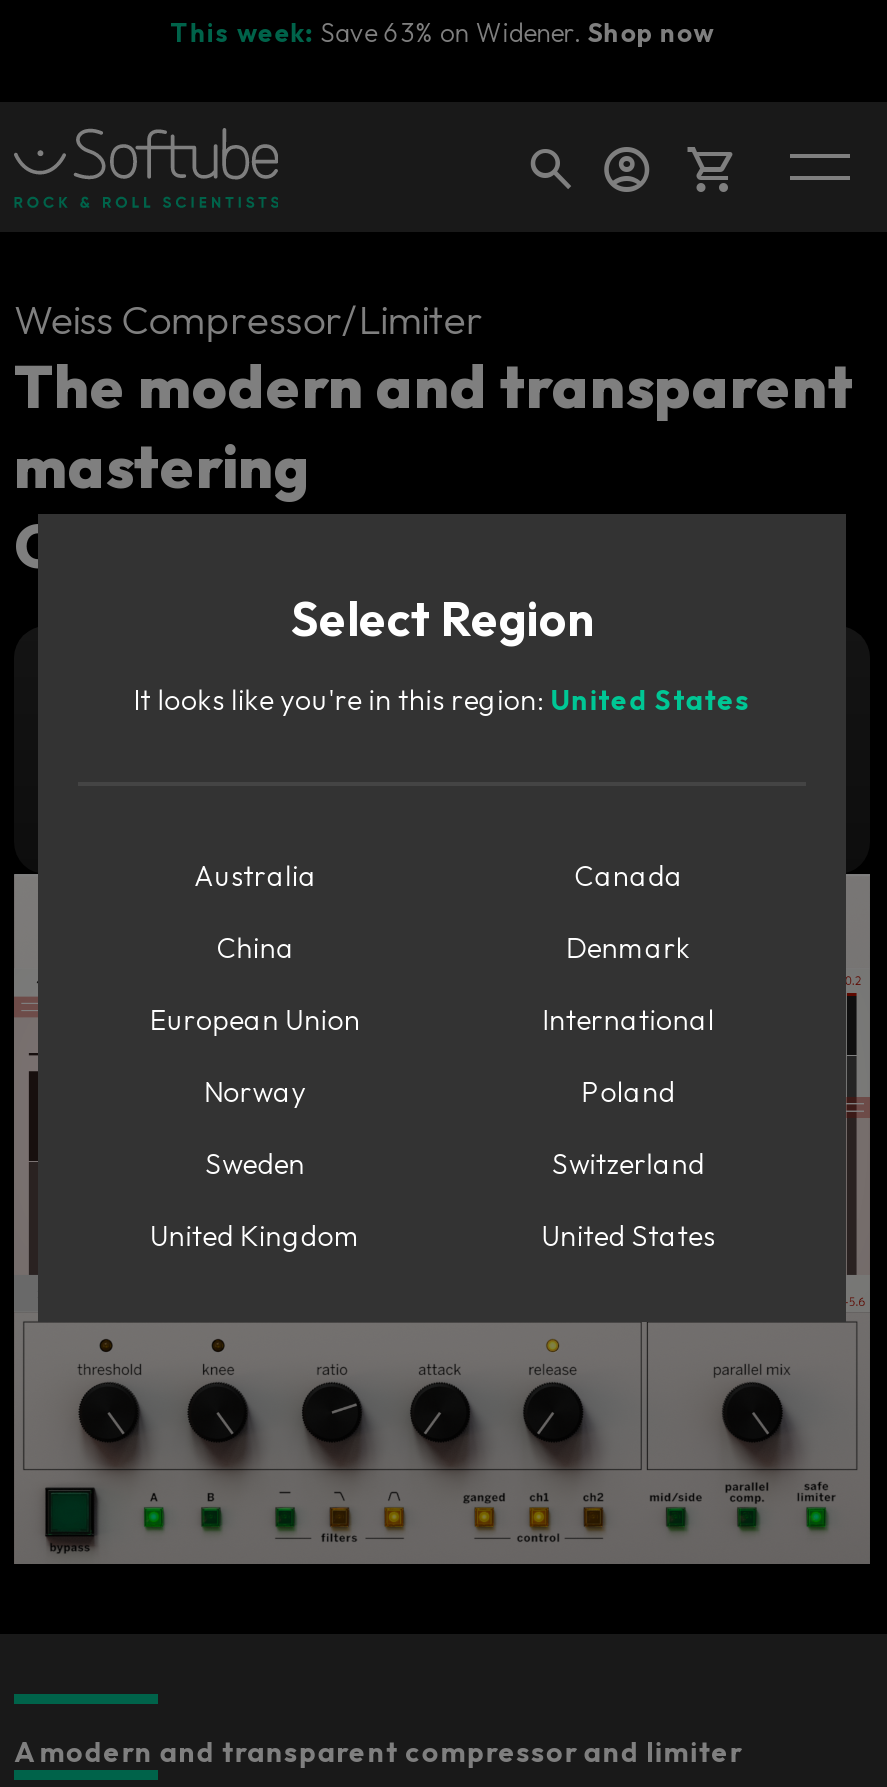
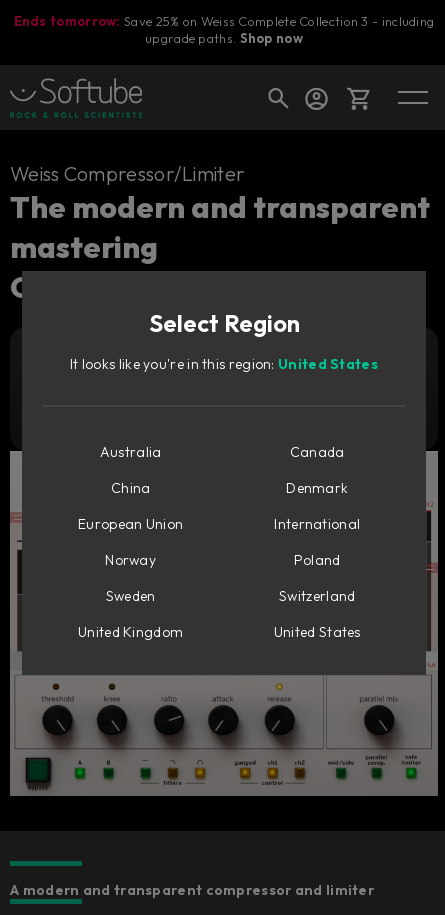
- This week: Save 63% on Widener. Shop now
+ Ends tomorrow: Save 25% on Weiss Complete Collection 3 - including
+ upgrade paths. Shop now
